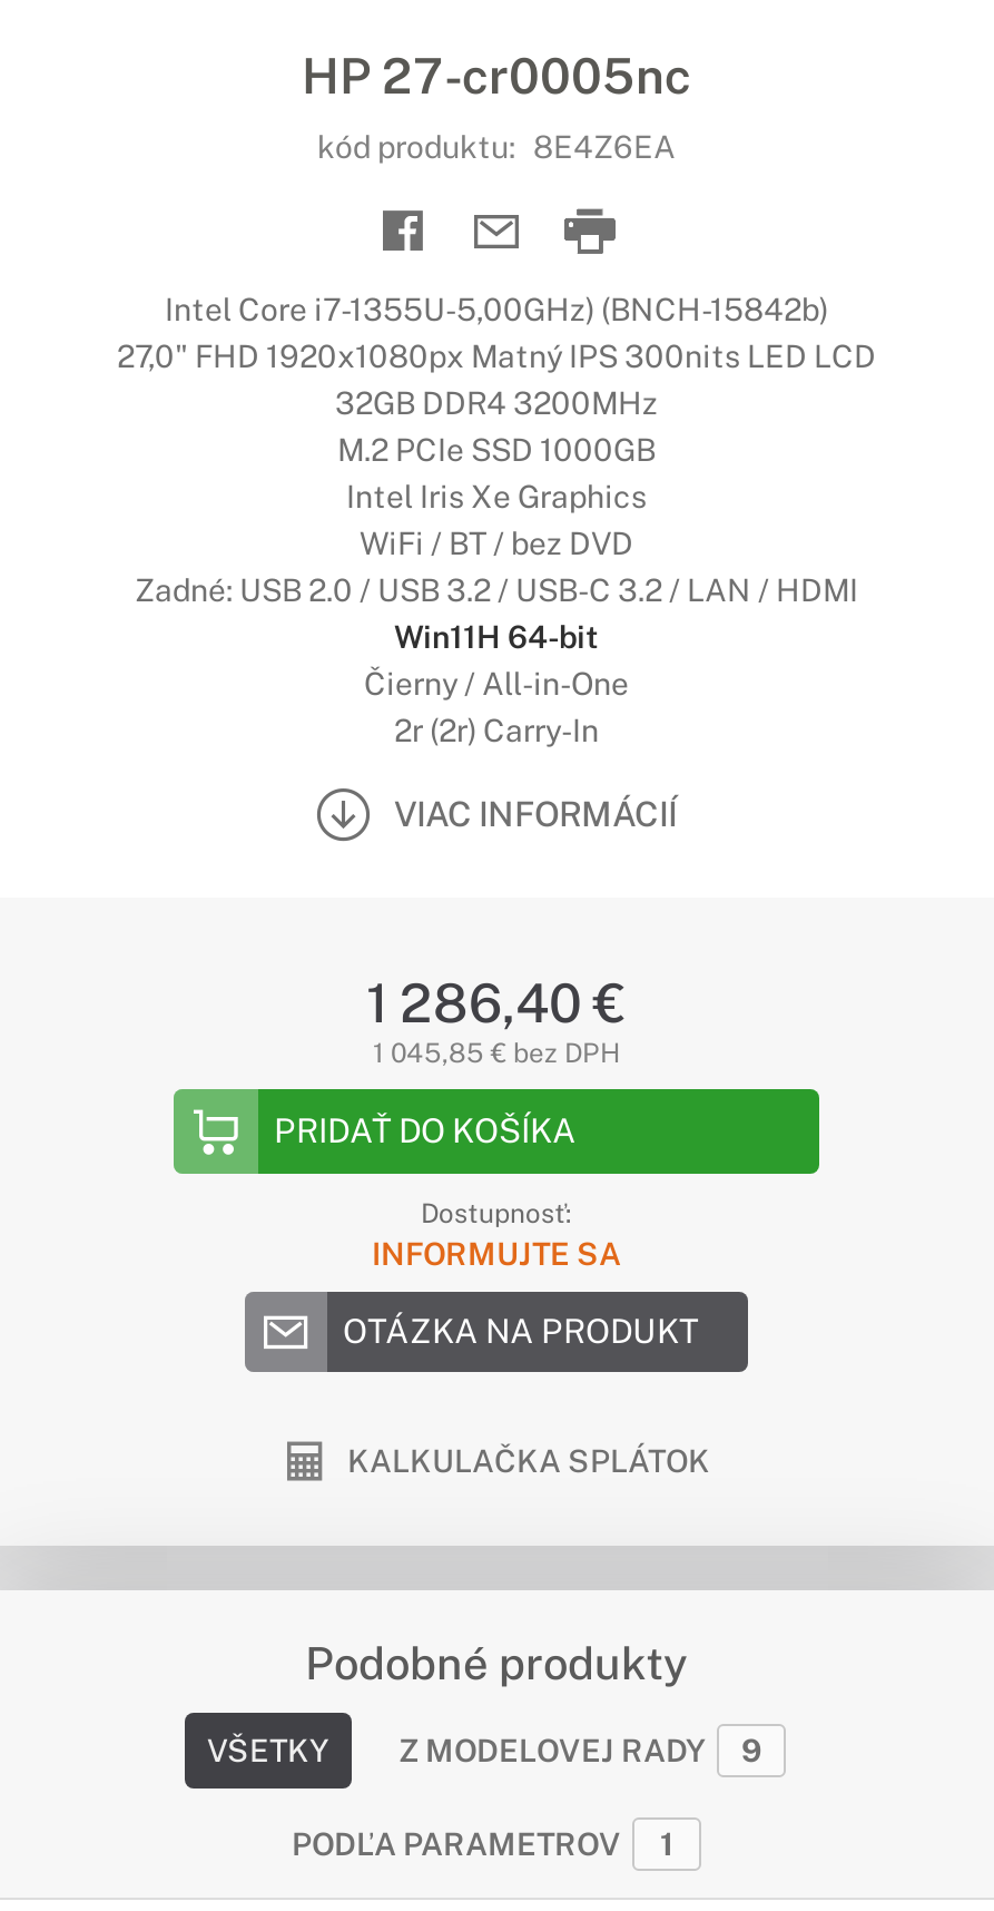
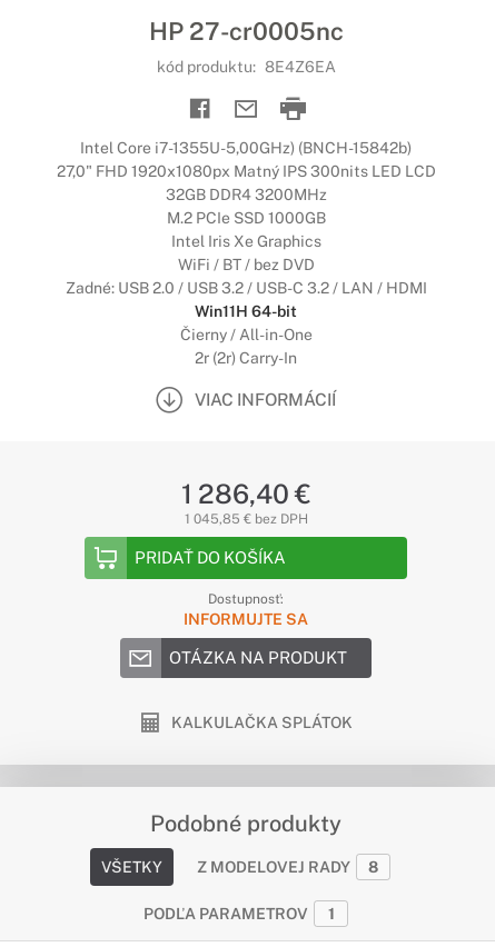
- VŠETKY Z MODELOVEJ RADY 9
+ VŠETKY Z MODELOVEJ RADY 8
